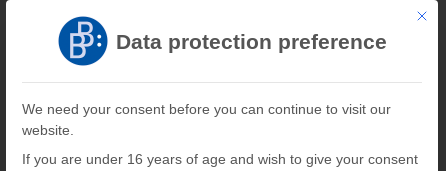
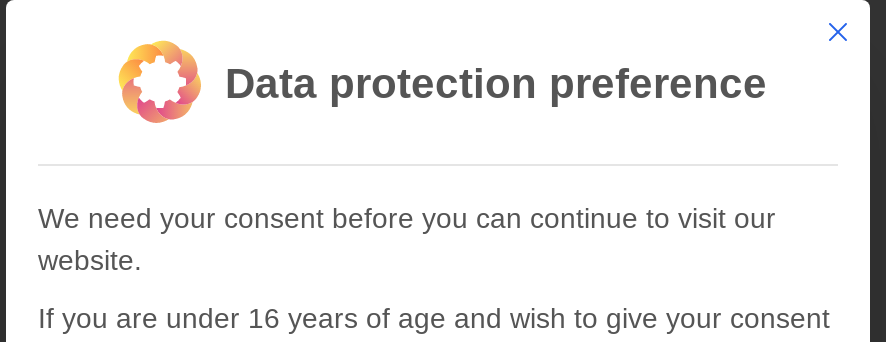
- [image]
+ [image]
